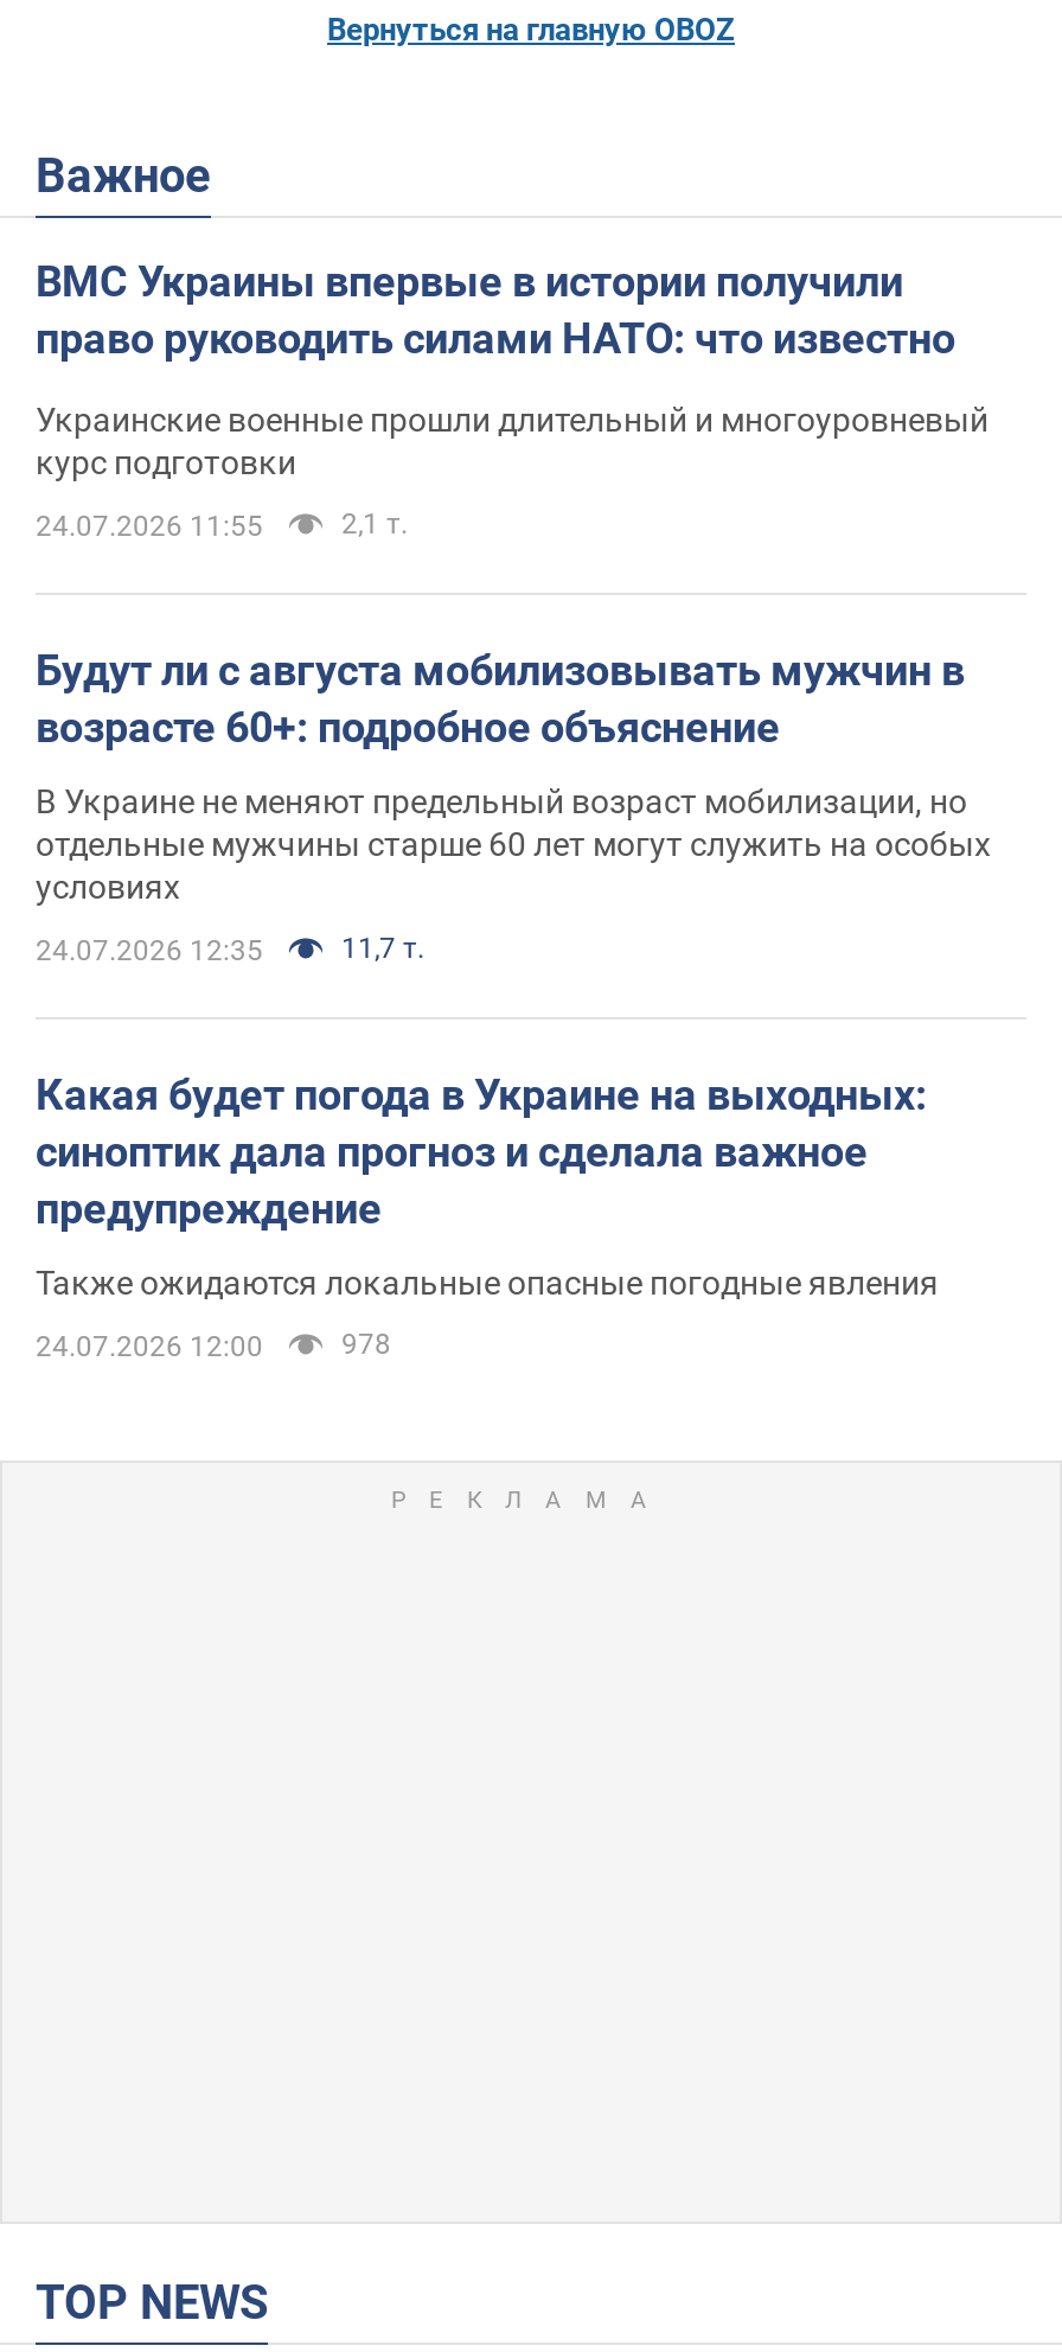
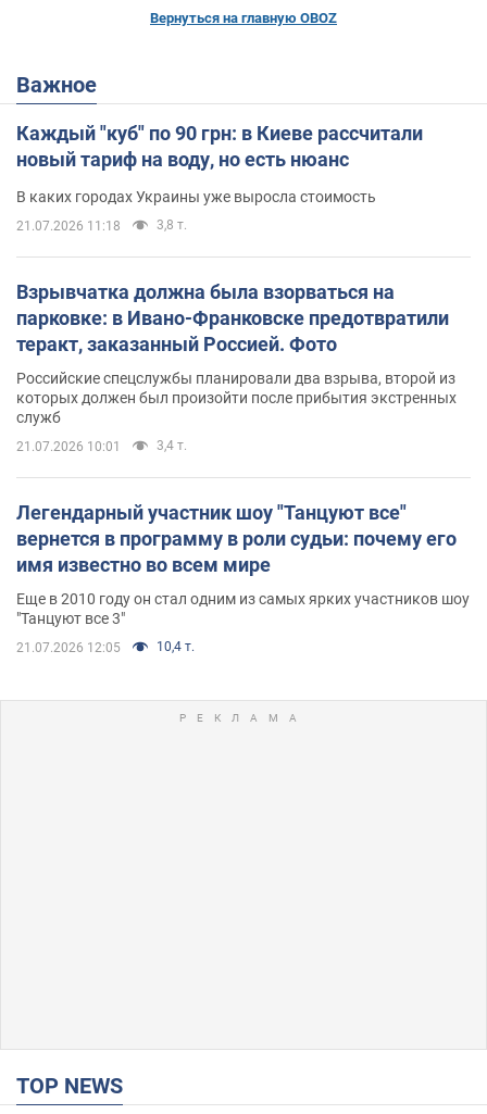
- ВМС Украины впервые в истории получили
- право руководить силами НАТО: что известно
+ Каждый "куб" по 90 грн: в Киеве рассчитали
+ новый тариф на воду, но есть нюанс

- Украинские военные прошли длительный и многоуровневый
- курс подготовки
+ В каких городах Украины уже выросла стоимость

- 24.07.2026 11:55
- 2,1 т.
+ 21.07.2026 11:18
+ 3,8 т.

- Будут ли с августа мобилизовывать мужчин в
- возрасте 60+: подробное объяснение
+ Взрывчатка должна была взорваться на
+ парковке: в Ивано-Франковске предотвратили
+ теракт, заказанный Россией. Фото

- В Украине не меняют предельный возраст мобилизации, но
- отдельные мужчины старше 60 лет могут служить на особых
- условиях
+ Российские спецслужбы планировали два взрыва, второй из
+ которых должен был произойти после прибытия экстренных
+ служб

- 24.07.2026 12:35
- 11,7 т.
+ 21.07.2026 10:01
+ 3,4 т.

- Какая будет погода в Украине на выходных:
- синоптик дала прогноз и сделала важное
- предупреждение
+ Легендарный участник шоу "Танцуют все"
+ вернется в программу в роли судьи: почему его
+ имя известно во всем мире

- Также ожидаются локальные опасные погодные явления
+ Еще в 2010 году он стал одним из самых ярких участников шоу
+ "Танцуют все 3"

- 24.07.2026 12:00
- 978
+ 21.07.2026 12:05
+ 10,4 т.
